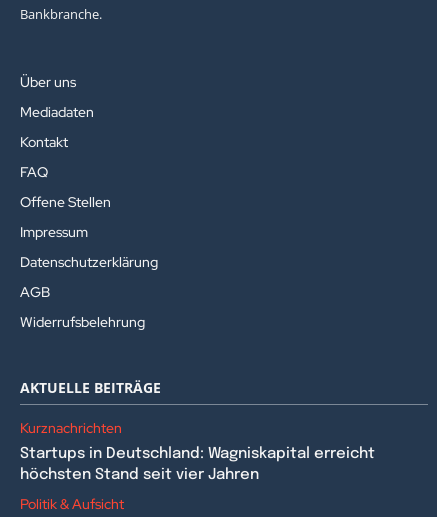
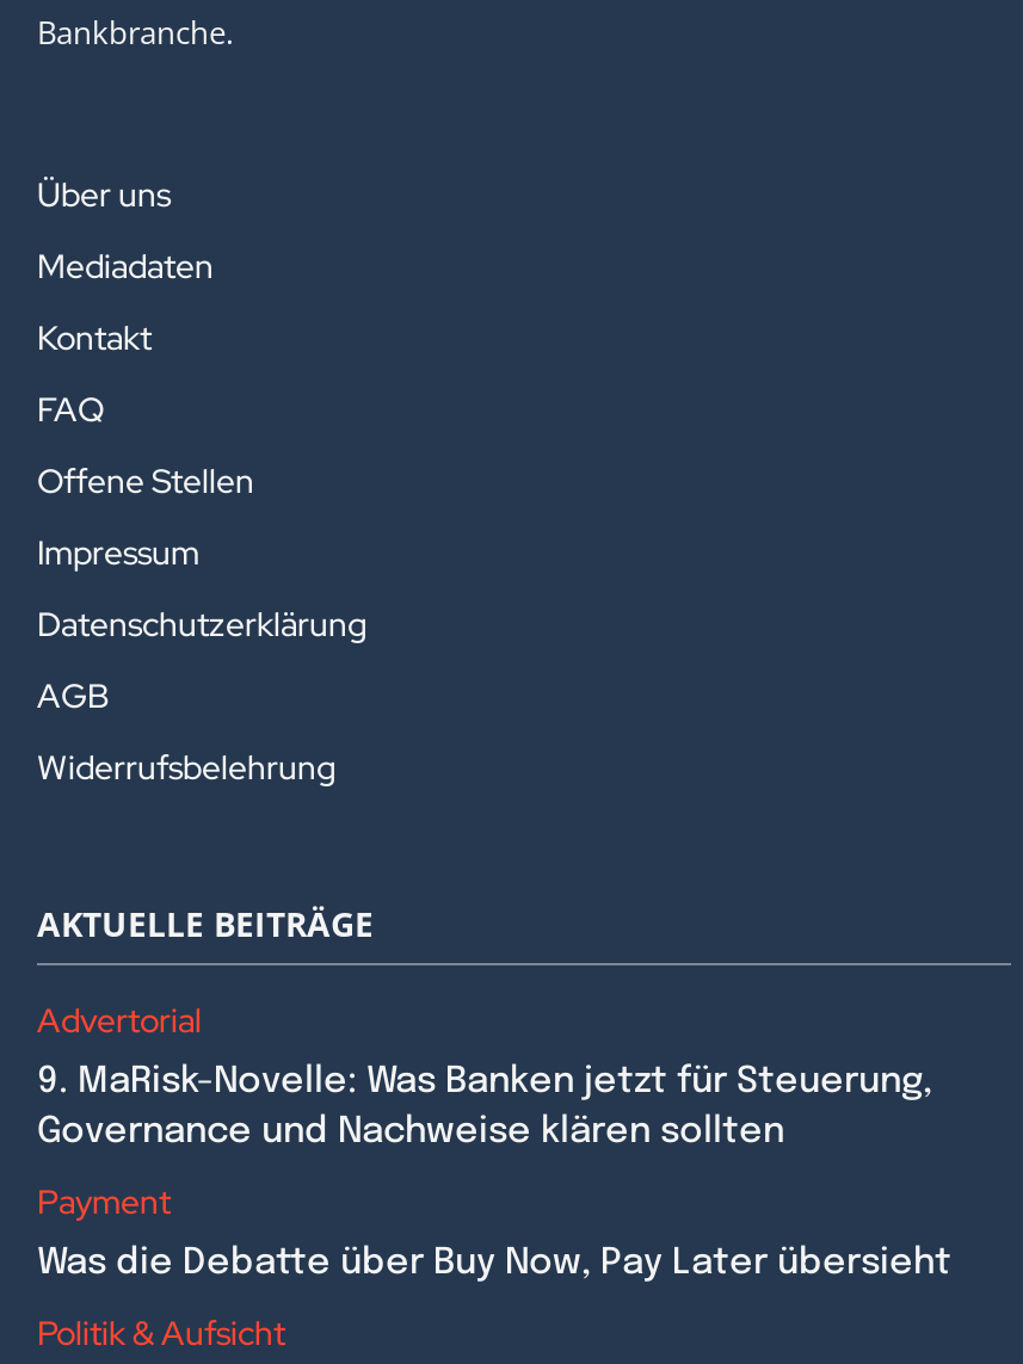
- Kurznachrichten
- Startups in Deutschland: Wagniskapital erreicht
- höchsten Stand seit vier Jahren
+ Advertorial
+ 9. MaRisk-Novelle: Was Banken jetzt für Steuerung,
+ Governance und Nachweise klären sollten
+ Payment
+ Was die Debatte über Buy Now, Pay Later übersieht
